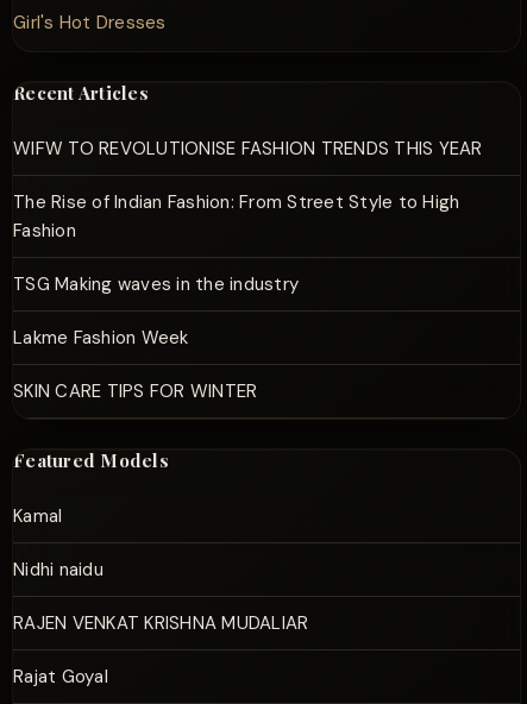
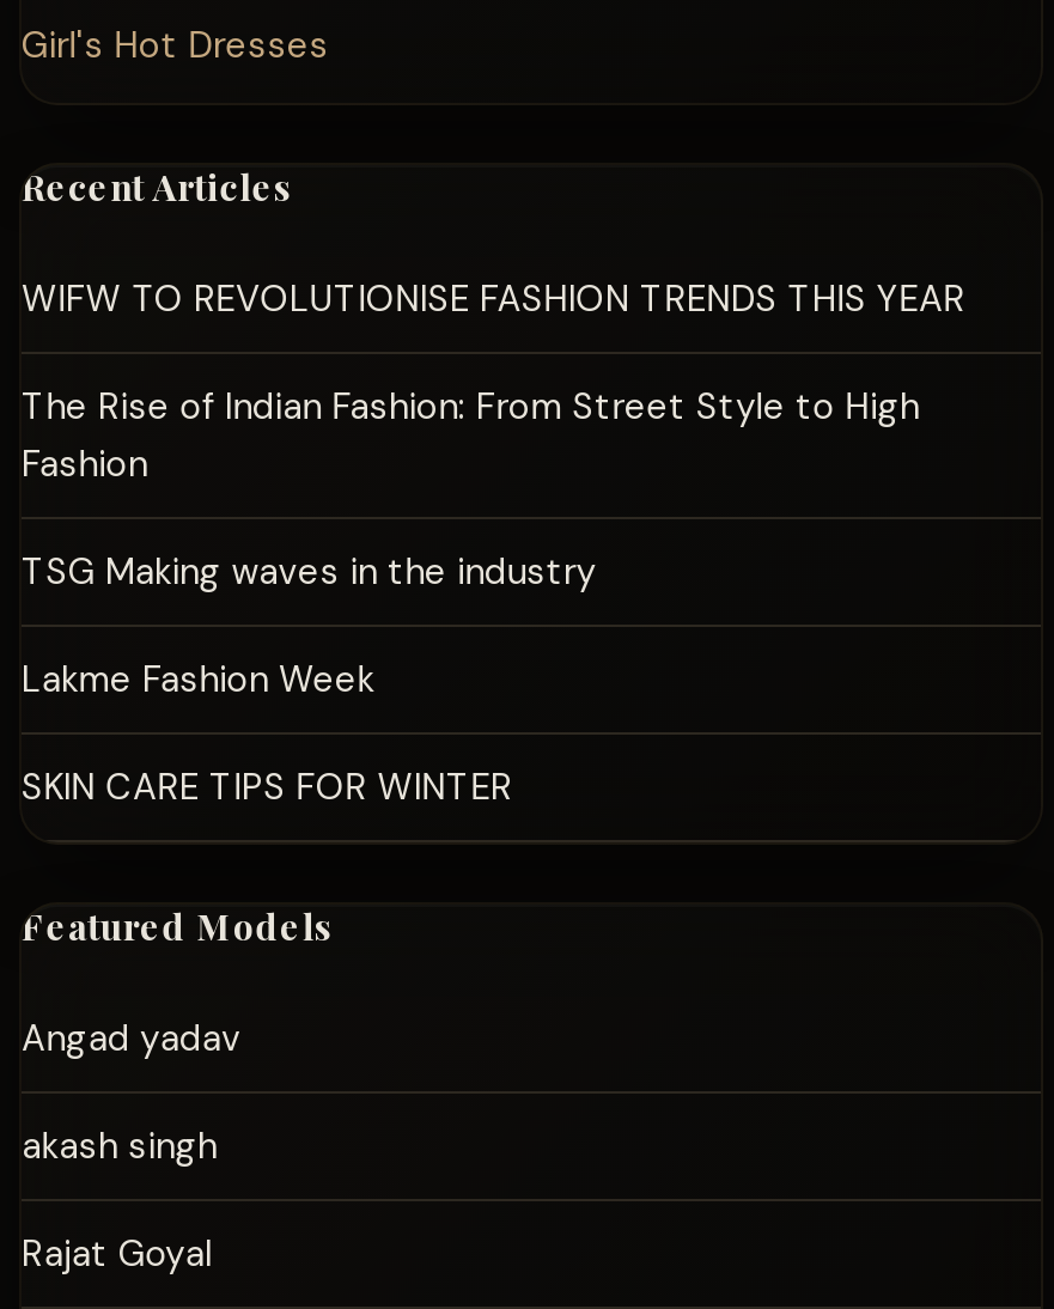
- Kamal
- Nidhi naidu
- RAJEN VENKAT KRISHNA MUDALIAR
+ Angad yadav
+ akash singh
